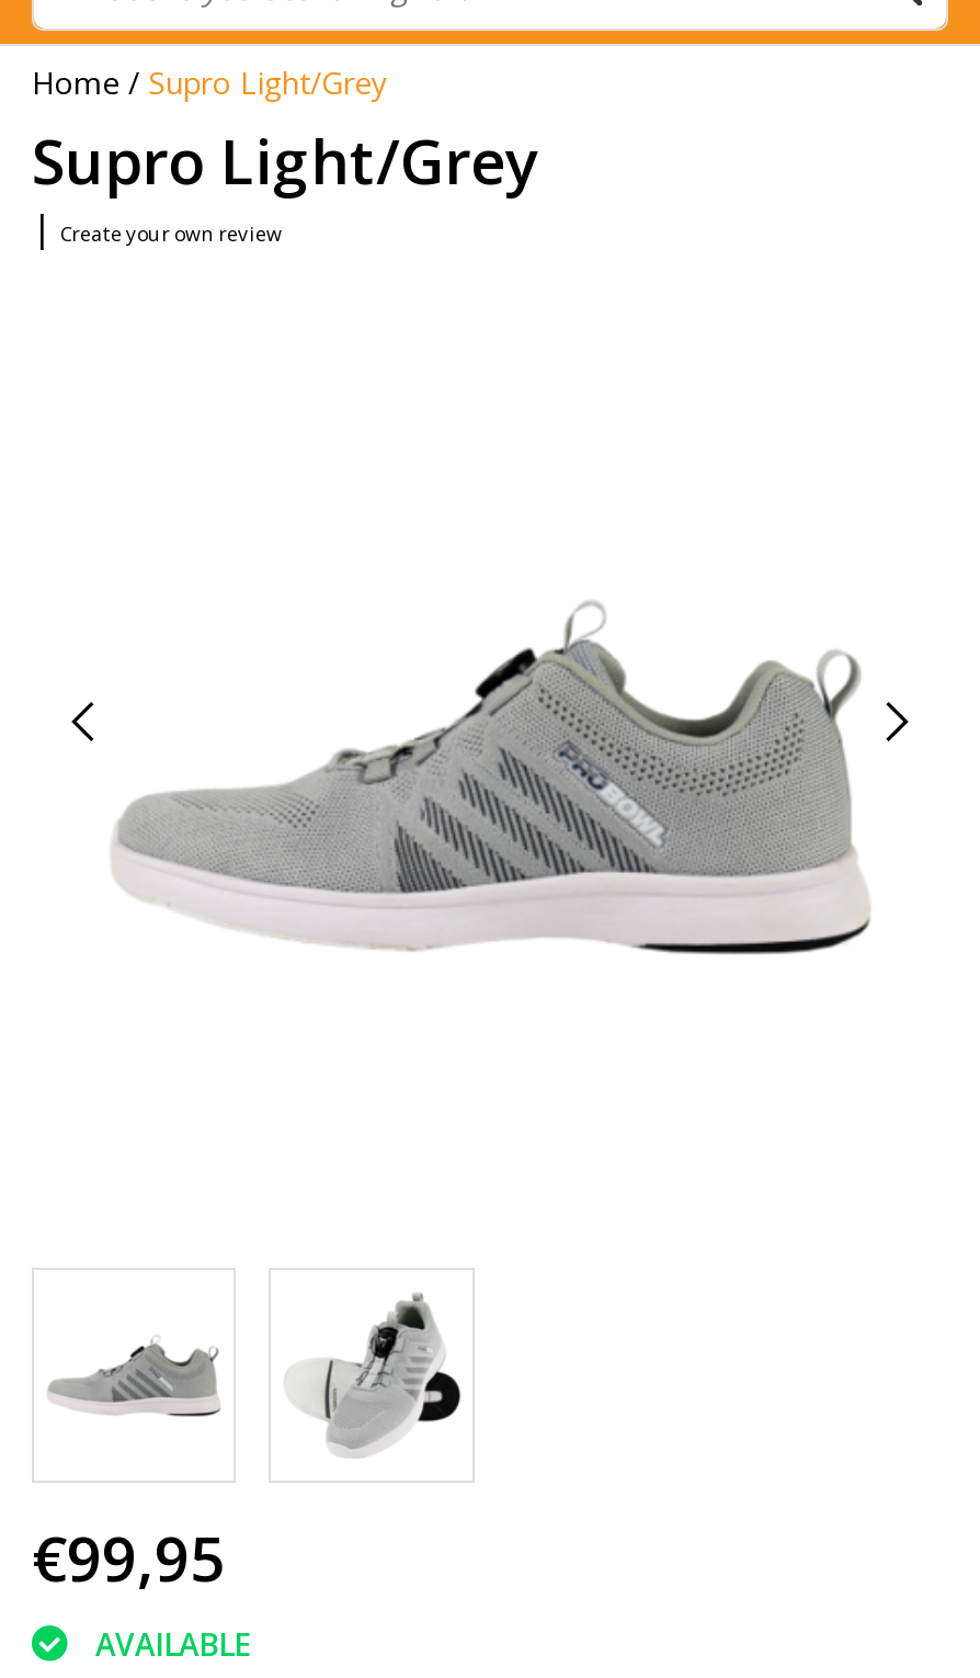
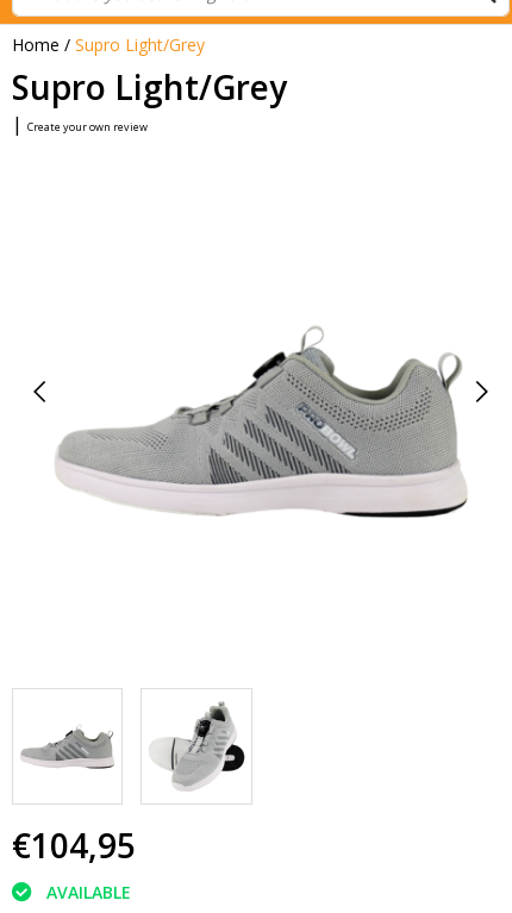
- €99,95
+ €104,95
